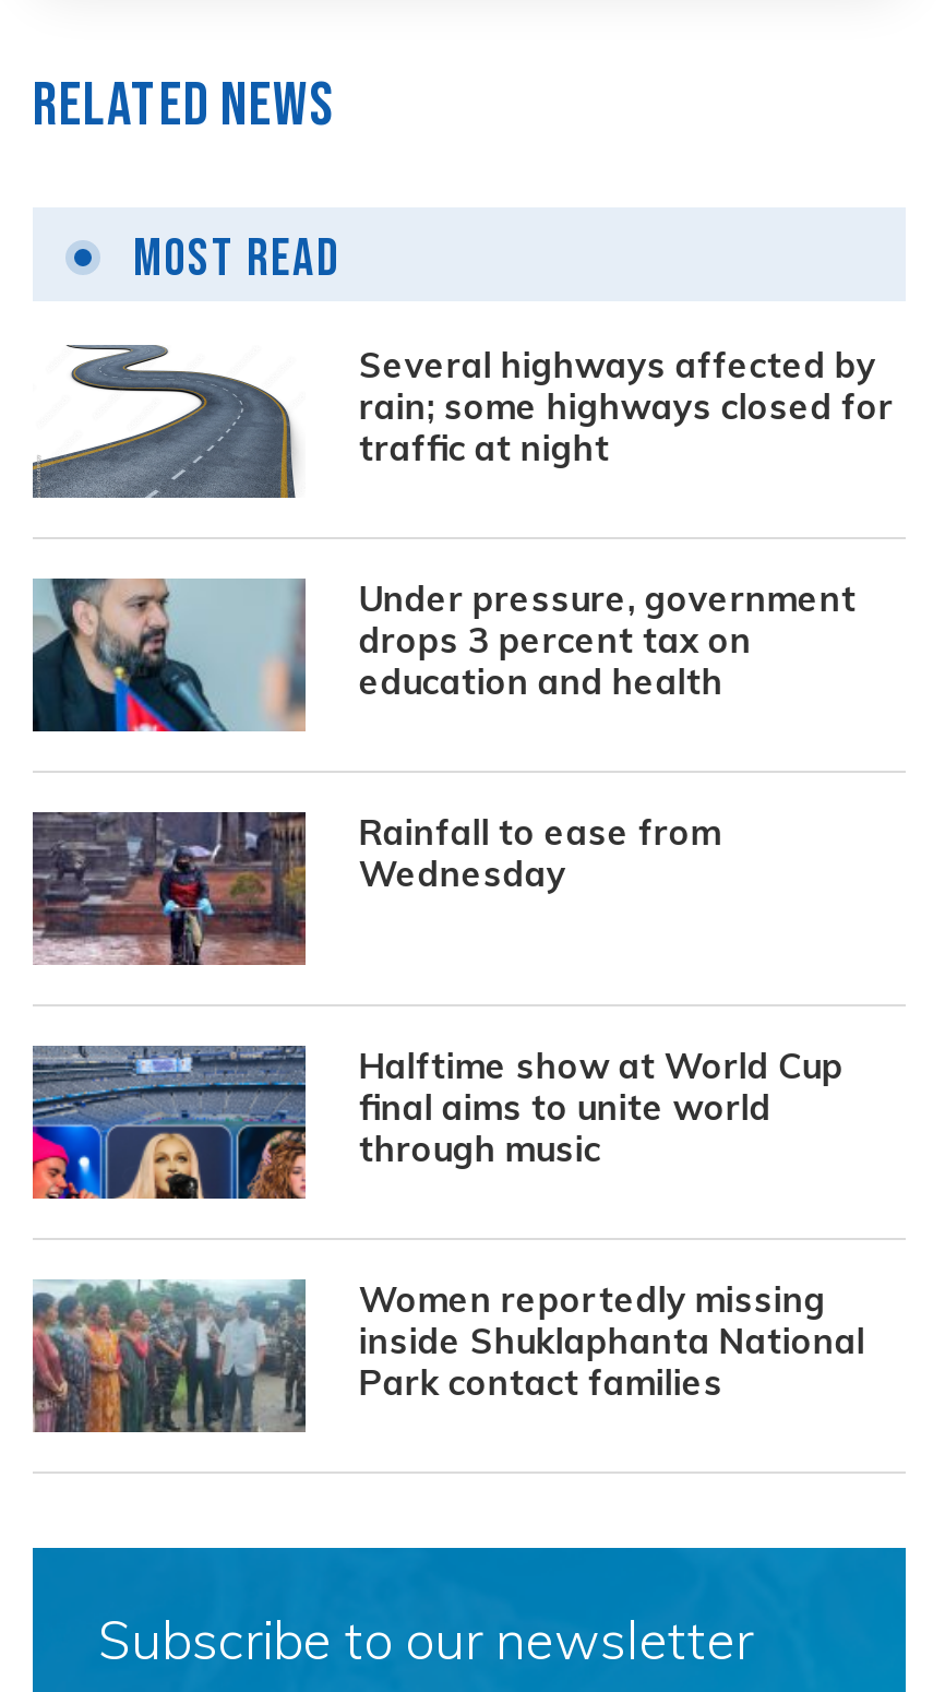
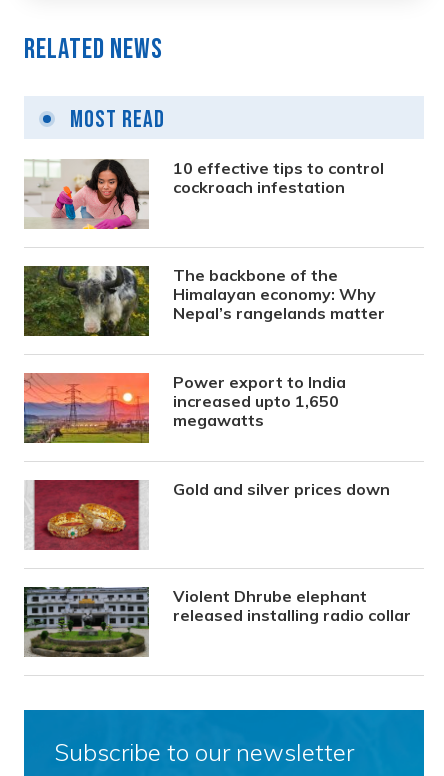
- [image]
- Several highways affected by
- rain; some highways closed for
- traffic at night
+ [image]
+ 10 effective tips to control
+ cockroach infestation

- [image]
- Under pressure, government
- drops 3 percent tax on
- education and health
+ [image]
+ The backbone of the
+ Himalayan economy: Why
+ Nepal’s rangelands matter

- [image]
- Rainfall to ease from
- Wednesday
+ [image]
+ Power export to India
+ increased upto 1,650
+ megawatts

- [image]
- Halftime show at World Cup
- final aims to unite world
- through music
+ [image]
+ Gold and silver prices down

- [image]
- Women reportedly missing
- inside Shuklaphanta National
- Park contact families
+ [image]
+ Violent Dhrube elephant
+ released installing radio collar
